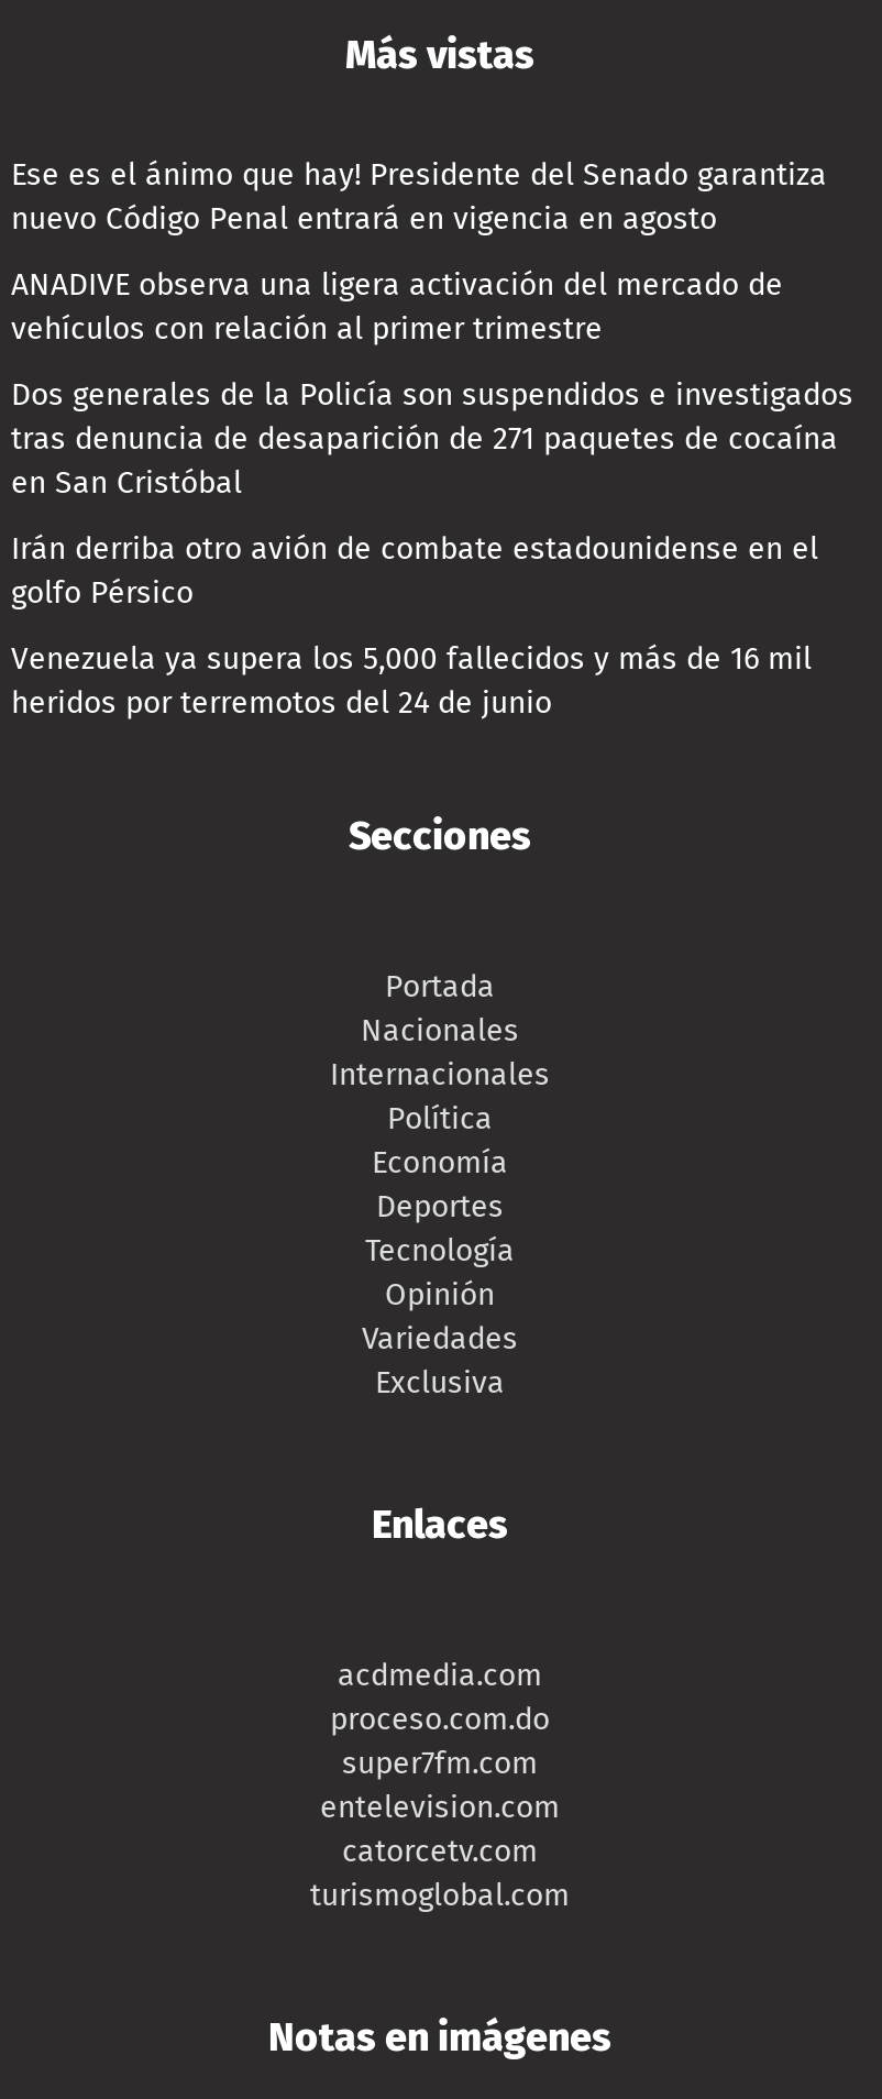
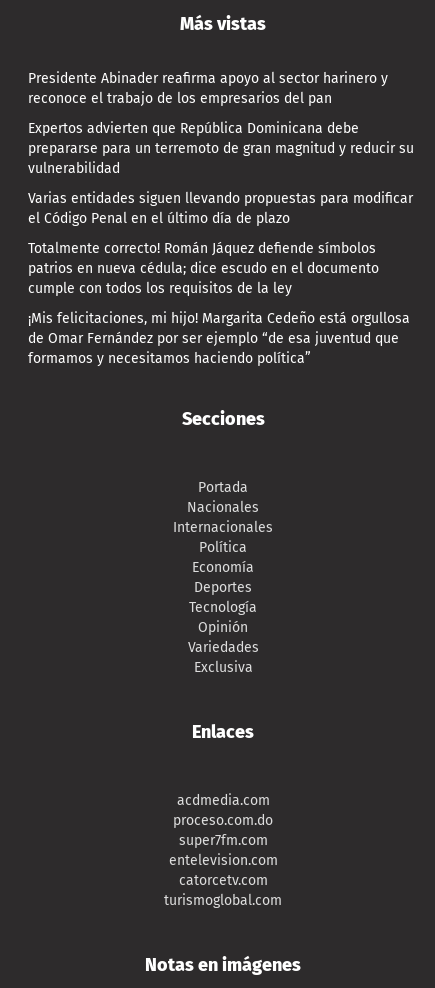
- Ese es el ánimo que hay! Presidente del Senado garantiza
- nuevo Código Penal entrará en vigencia en agosto
+ Presidente Abinader reafirma apoyo al sector harinero y
+ reconoce el trabajo de los empresarios del pan

- ANADIVE observa una ligera activación del mercado de
- vehículos con relación al primer trimestre
+ Expertos advierten que República Dominicana debe
+ prepararse para un terremoto de gran magnitud y reducir su
+ vulnerabilidad

- Dos generales de la Policía son suspendidos e investigados
- tras denuncia de desaparición de 271 paquetes de cocaína
- en San Cristóbal
+ Varias entidades siguen llevando propuestas para modificar
+ el Código Penal en el último día de plazo

- Irán derriba otro avión de combate estadounidense en el
- golfo Pérsico
+ Totalmente correcto! Román Jáquez defiende símbolos
+ patrios en nueva cédula; dice escudo en el documento
+ cumple con todos los requisitos de la ley

- Venezuela ya supera los 5,000 fallecidos y más de 16 mil
- heridos por terremotos del 24 de junio
+ ¡Mis felicitaciones, mi hijo! Margarita Cedeño está orgullosa
+ de Omar Fernández por ser ejemplo “de esa juventud que
+ formamos y necesitamos haciendo política”
